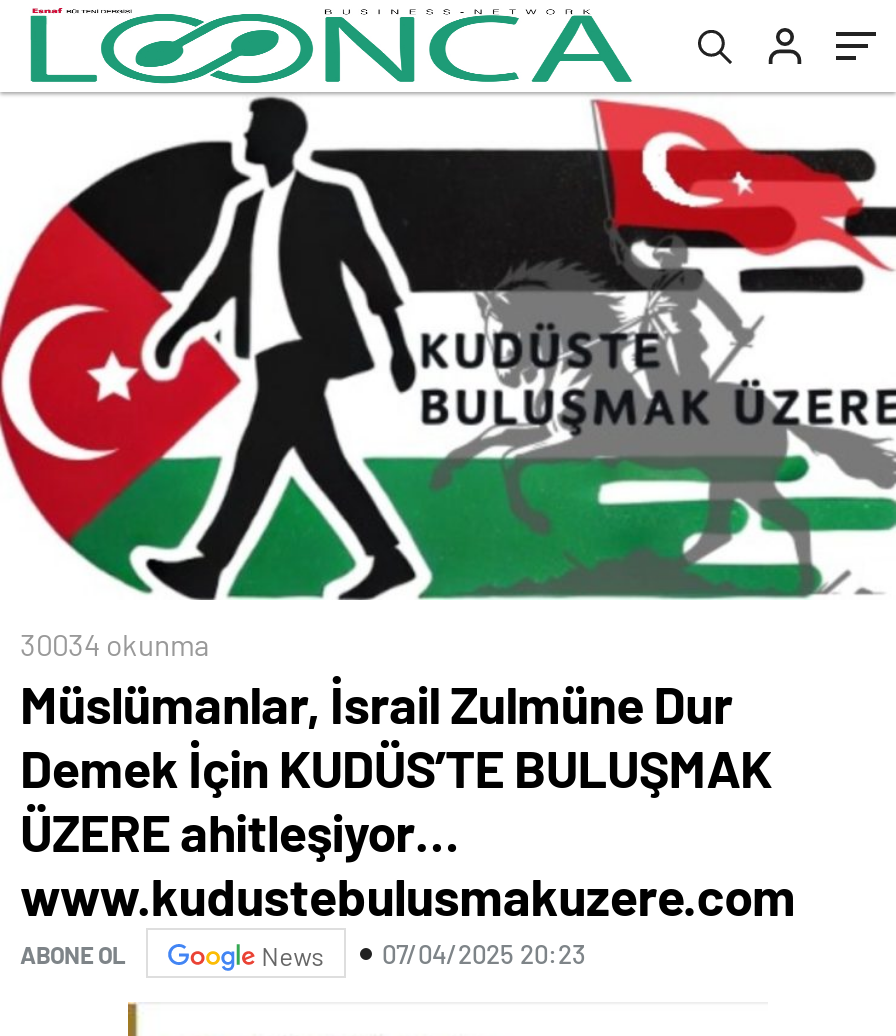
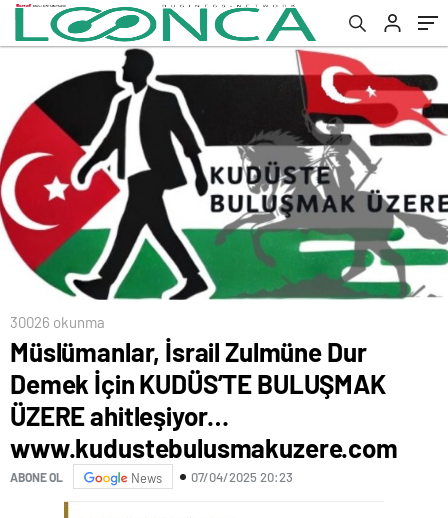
- 30034 okunma
+ 30026 okunma
